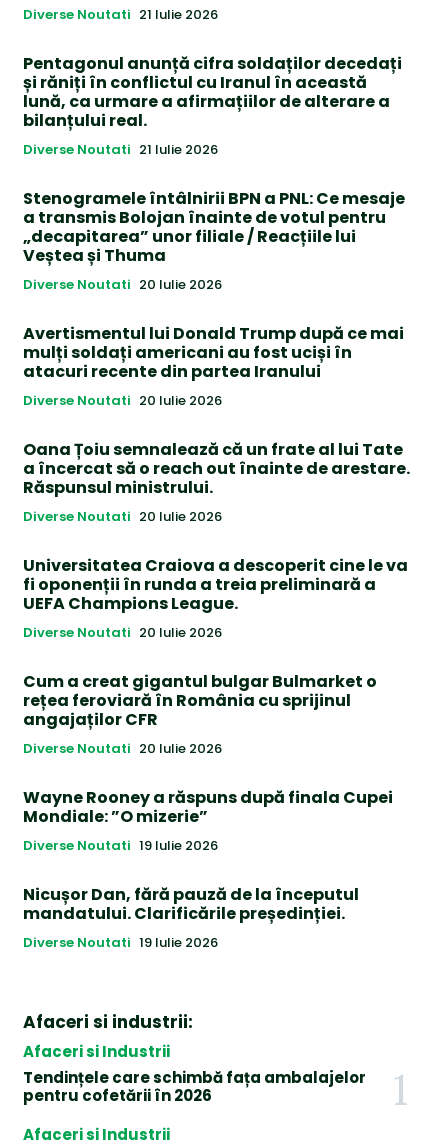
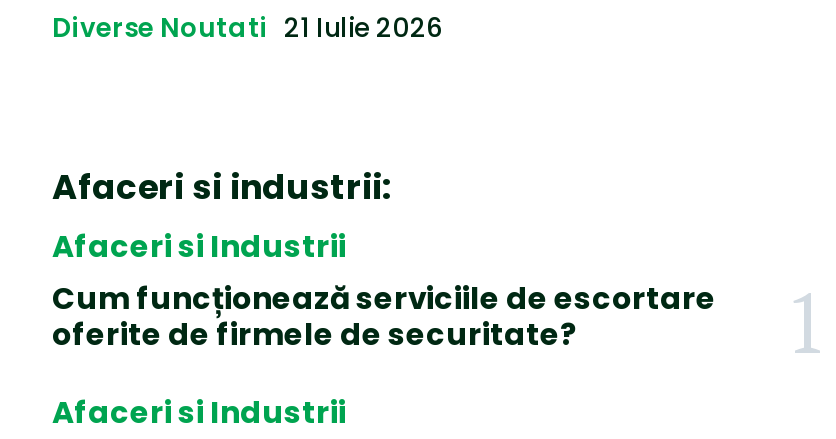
- Pentagonul anunță cifra soldaților decedați
- și răniți în conflictul cu Iranul în această
- lună, ca urmare a afirmațiilor de alterare a
- bilanțului real.
- Diverse Noutati 21 Iulie 2026
- Stenogramele întâlnirii BPN a PNL: Ce mesaje
- a transmis Bolojan înainte de votul pentru
- „decapitarea” unor filiale / Reacțiile lui
- Veștea și Thuma
- Diverse Noutati 20 Iulie 2026
- Avertismentul lui Donald Trump după ce mai
- mulți soldați americani au fost uciși în
- atacuri recente din partea Iranului
- Diverse Noutati 20 Iulie 2026
- Oana Țoiu semnalează că un frate al lui Tate
- a încercat să o reach out înainte de arestare.
- Răspunsul ministrului.
- Diverse Noutati 20 Iulie 2026
- Universitatea Craiova a descoperit cine le va
- fi oponenții în runda a treia preliminară a
- UEFA Champions League.
- Diverse Noutati 20 Iulie 2026
- Cum a creat gigantul bulgar Bulmarket o
- rețea feroviară în România cu sprijinul
- angajaților CFR
- Diverse Noutati 20 Iulie 2026
- Wayne Rooney a răspuns după finala Cupei
- Mondiale: ”O mizerie”
- Diverse Noutati 19 Iulie 2026
- Nicușor Dan, fără pauză de la începutul
- mandatului. Clarificările președinției.
- Diverse Noutati 19 Iulie 2026

- Tendințele care schimbă fața ambalajelor
- pentru cofetării în 2026
+ Cum funcționează serviciile de escortare
+ oferite de firmele de securitate?
